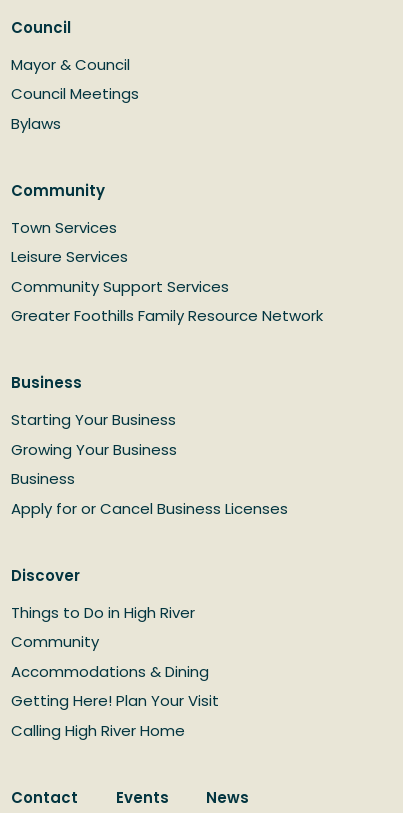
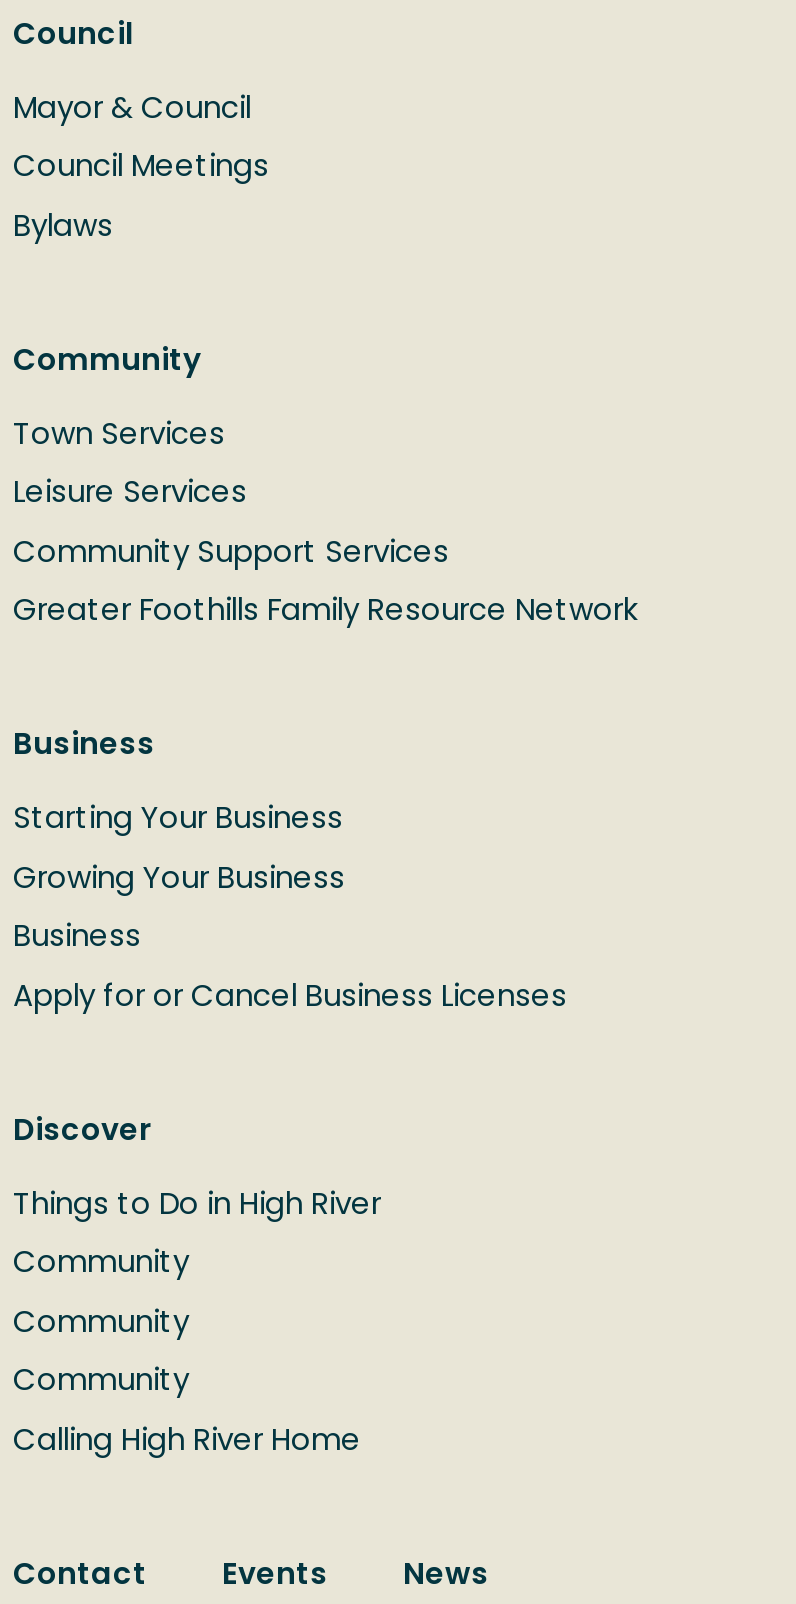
- Accommodations & Dining
- Getting Here! Plan Your Visit
+ Community
+ Community
